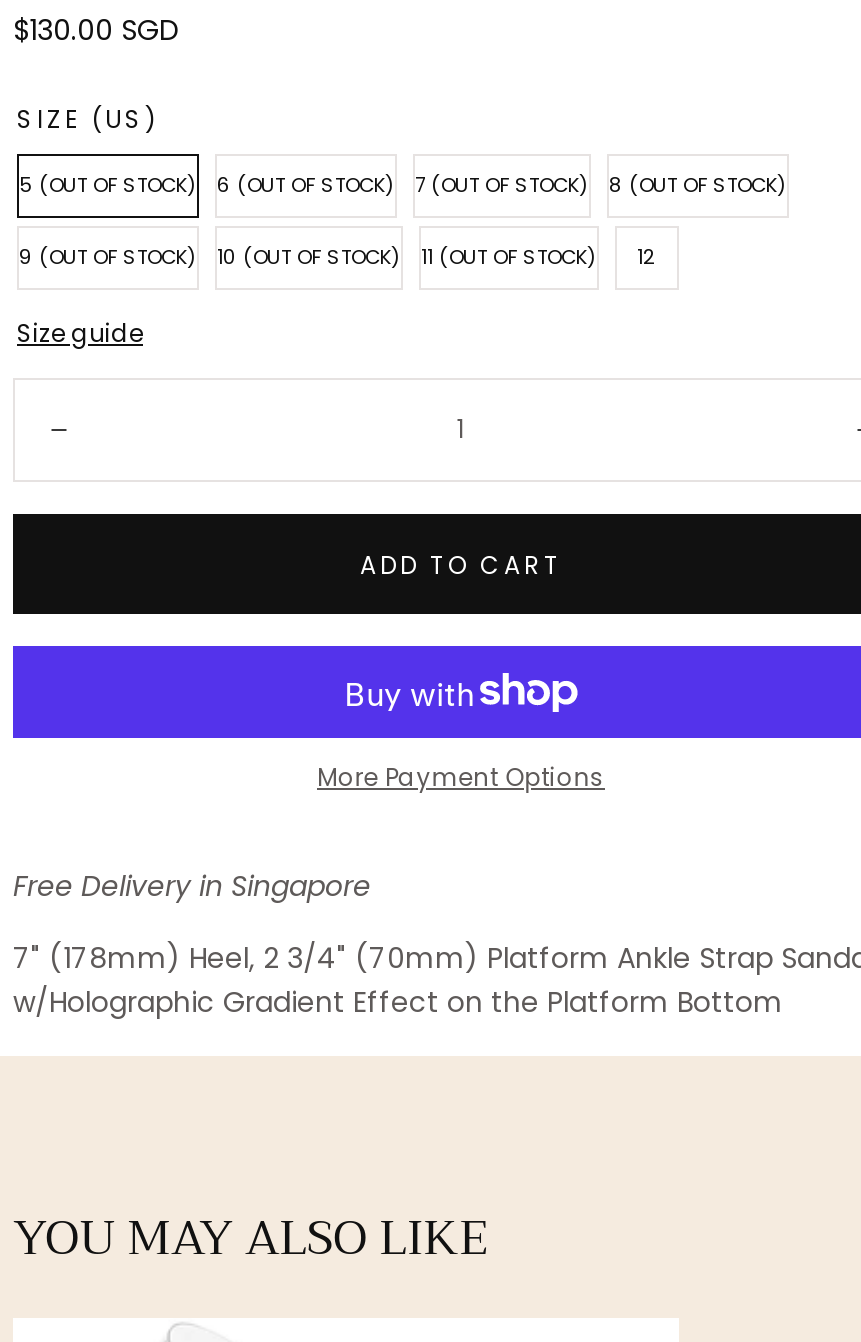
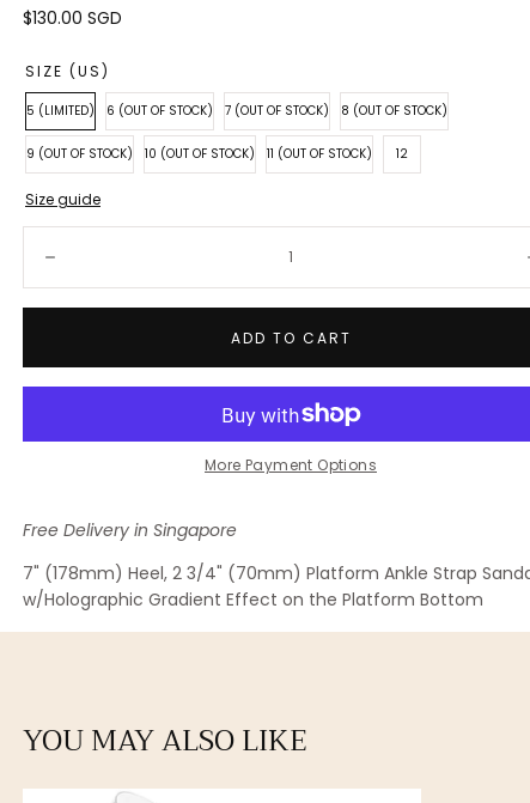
- 5 (OUT OF STOCK) 6 (OUT OF STOCK) 7 (OUT OF STOCK) 8 (OUT OF STOCK)
+ 5 (LIMITED) 6 (OUT OF STOCK) 7 (OUT OF STOCK) 8 (OUT OF STOCK)
